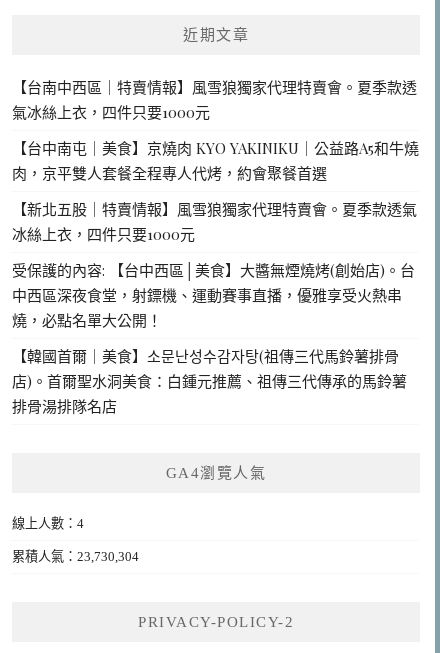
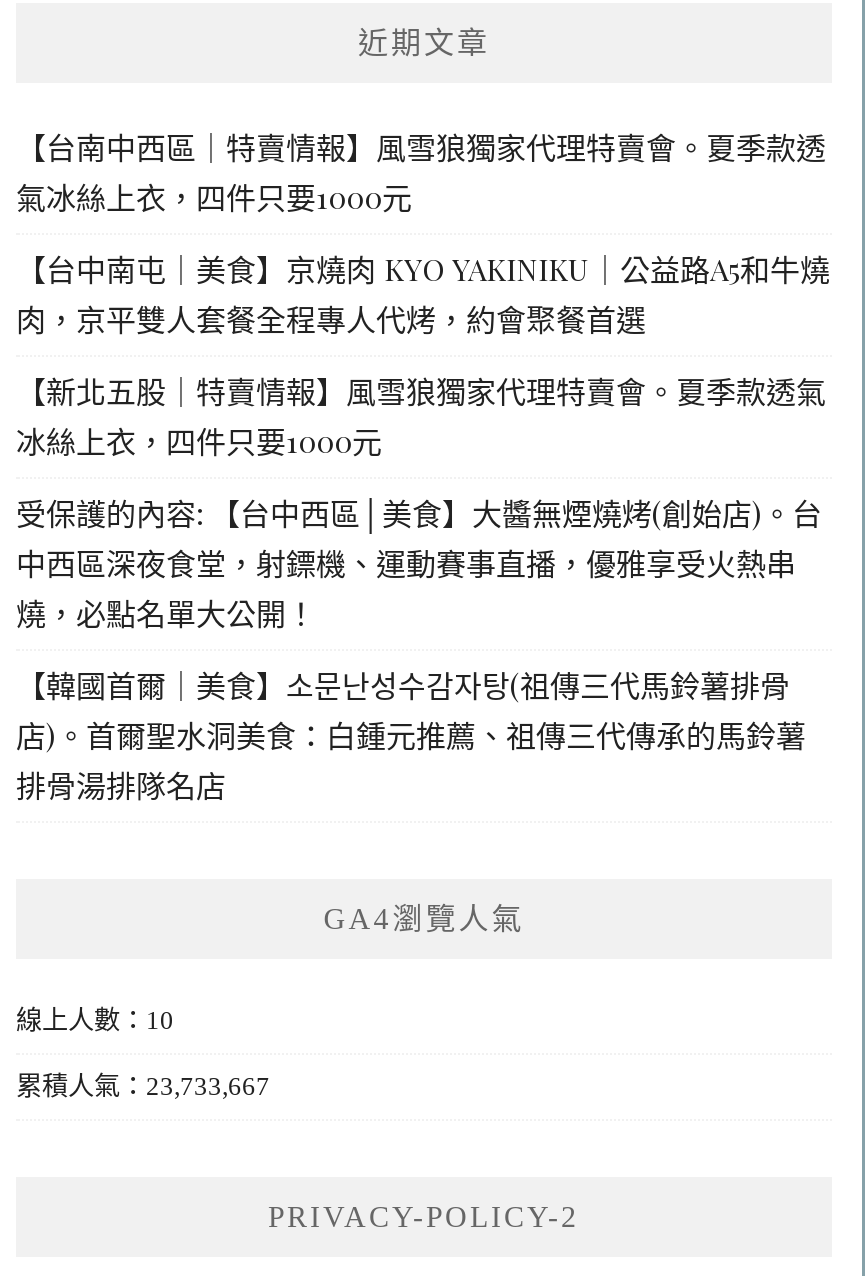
- 線上人數：4
+ 線上人數：10

- 累積人氣：23,730,304
+ 累積人氣：23,733,667
